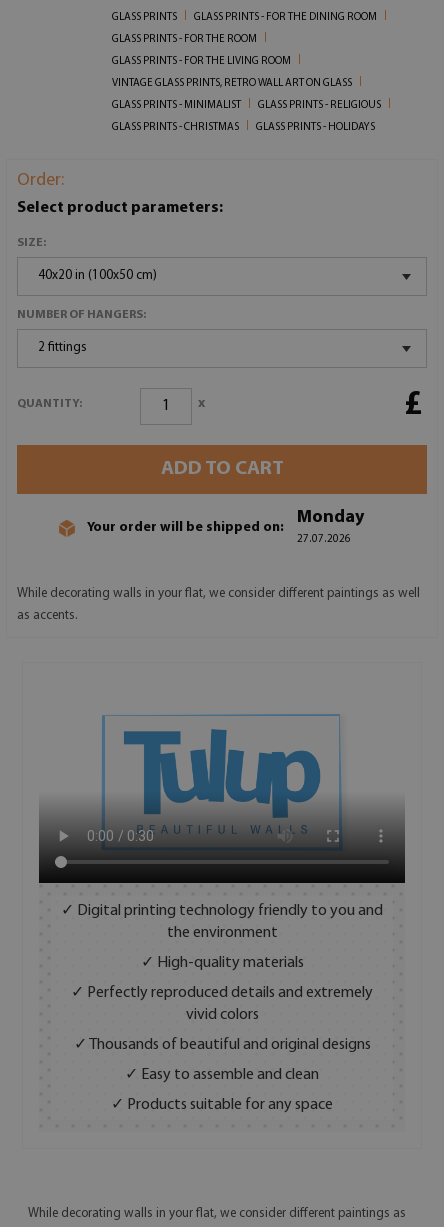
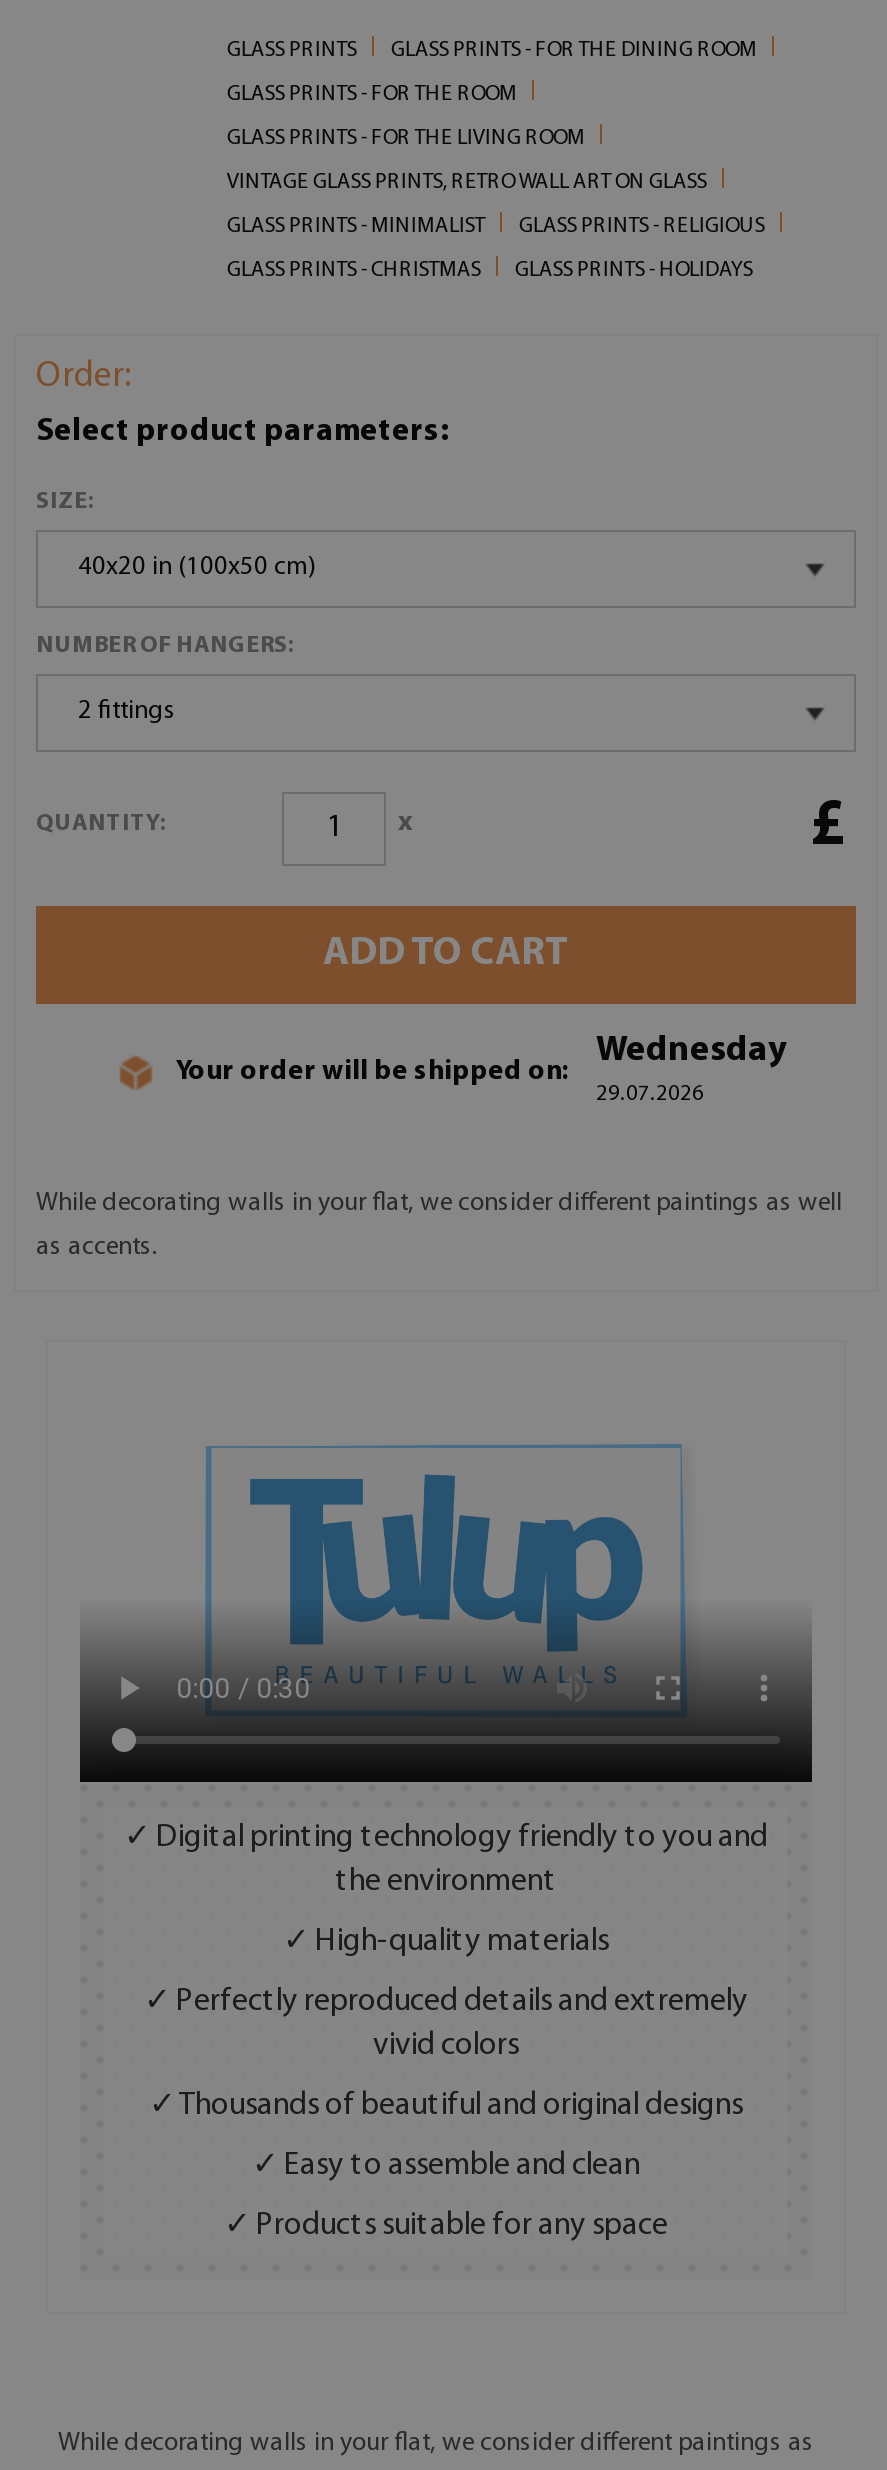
- Monday
- 27.07.2026
+ Wednesday
+ 29.07.2026
